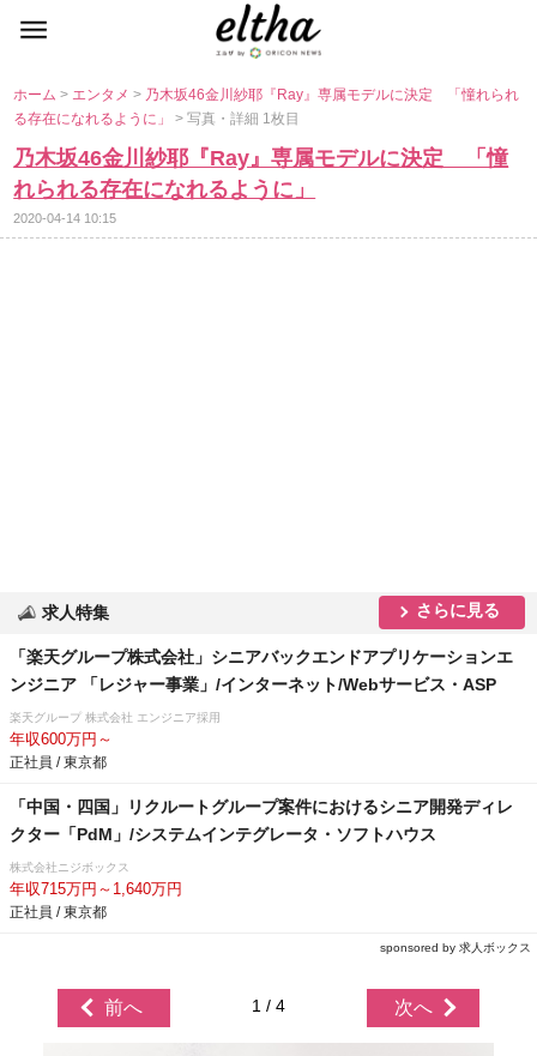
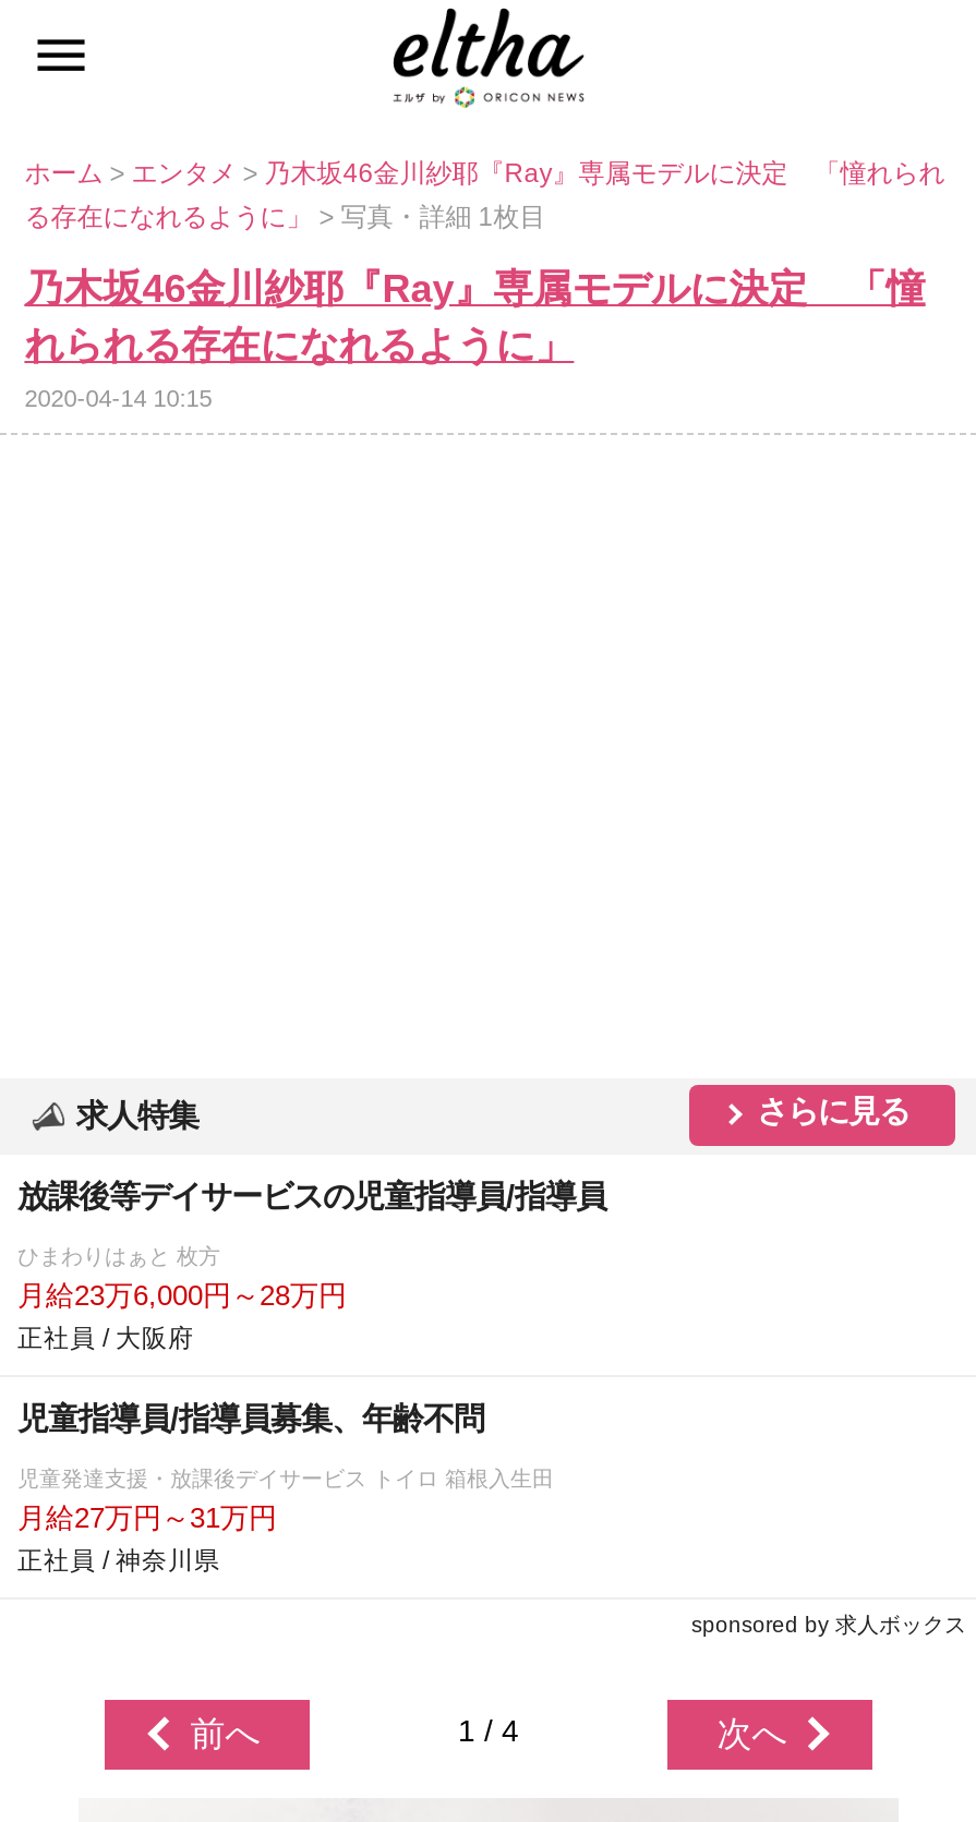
- 「楽天グループ株式会社」シニアバックエンドアプリケーションエ
- ンジニア 「レジャー事業」/インターネット/Webサービス・ASP
+ 放課後等デイサービスの児童指導員/指導員

- 楽天グループ 株式会社 エンジニア採用
- 年収600万円～
- 正社員 / 東京都
+ ひまわりはぁと 枚方
+ 月給23万6,000円～28万円
+ 正社員 / 大阪府

- 「中国・四国」リクルートグループ案件におけるシニア開発ディレ
- クター「PdM」/システムインテグレータ・ソフトハウス
+ 児童指導員/指導員募集、年齢不問

- 株式会社ニジボックス
- 年収715万円～1,640万円
- 正社員 / 東京都
+ 児童発達支援・放課後デイサービス トイロ 箱根入生田
+ 月給27万円～31万円
+ 正社員 / 神奈川県
